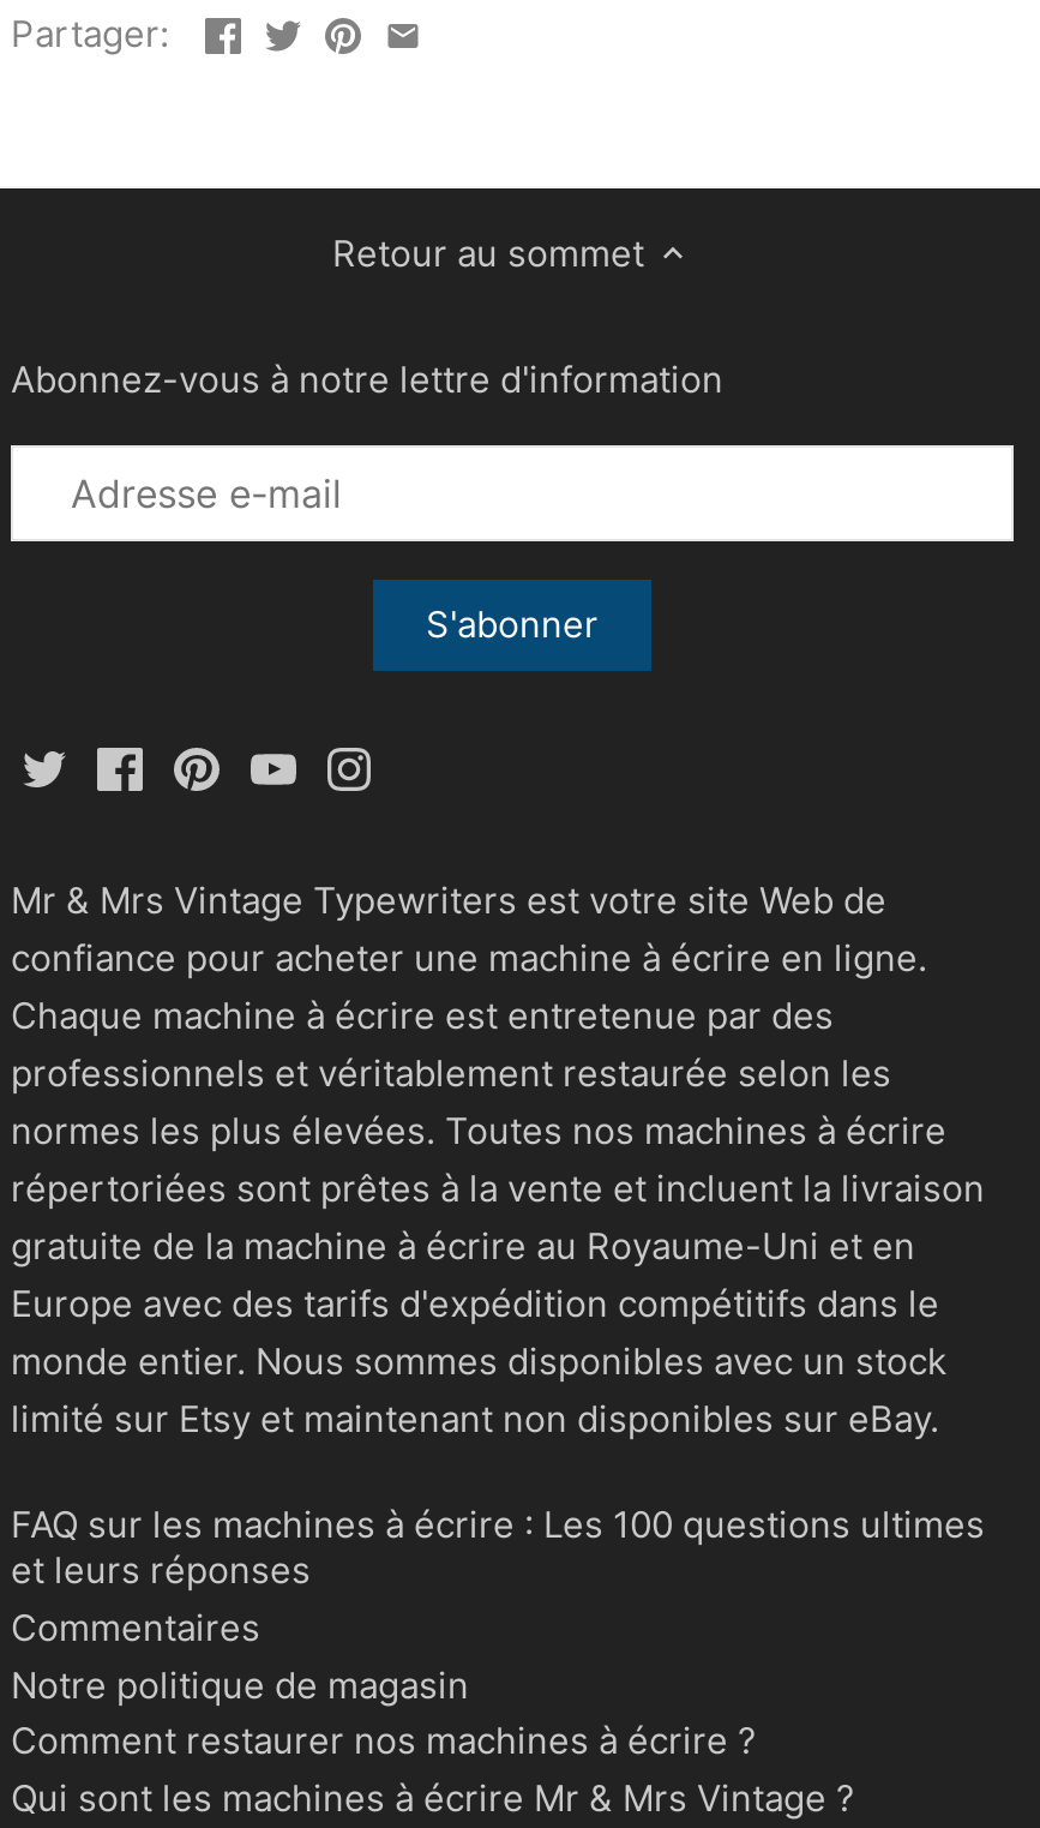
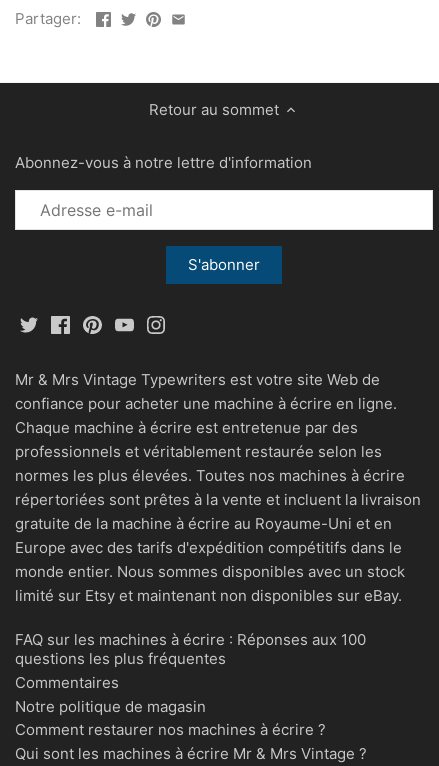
- FAQ sur les machines à écrire : Les 100 questions ultimes
- et leurs réponses
+ FAQ sur les machines à écrire : Réponses aux 100
+ questions les plus fréquentes
